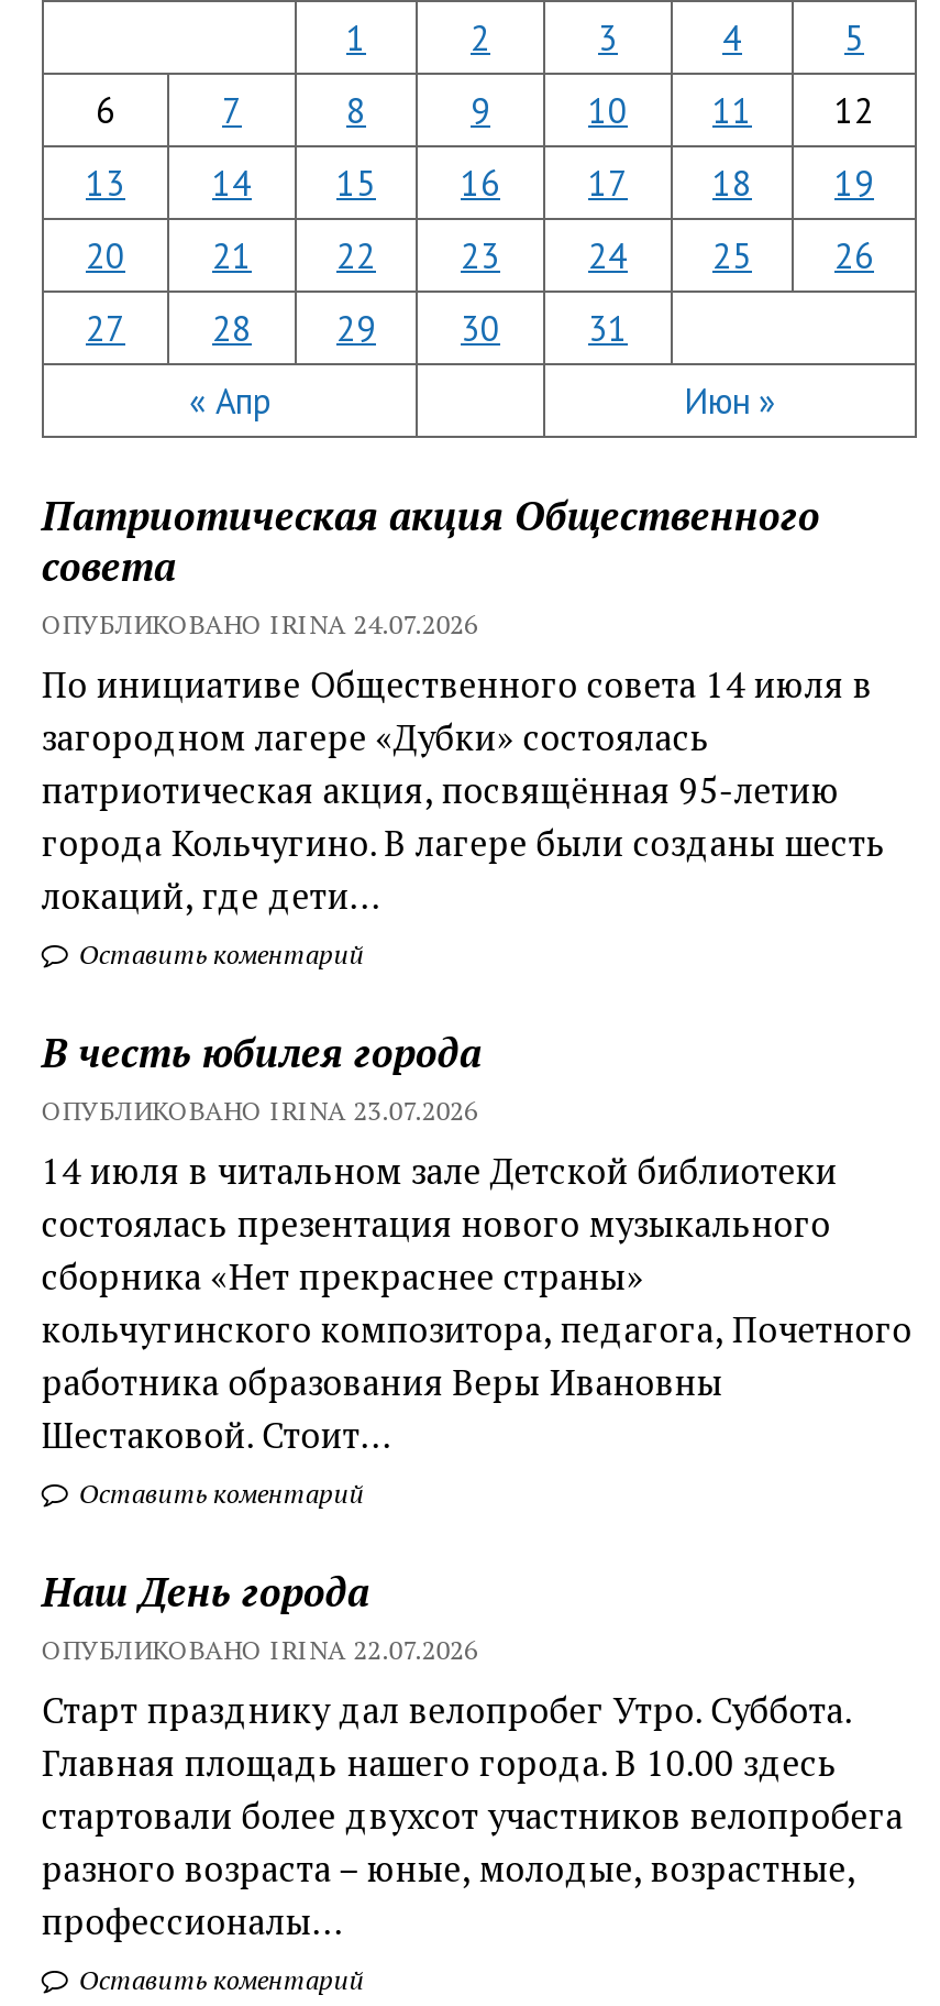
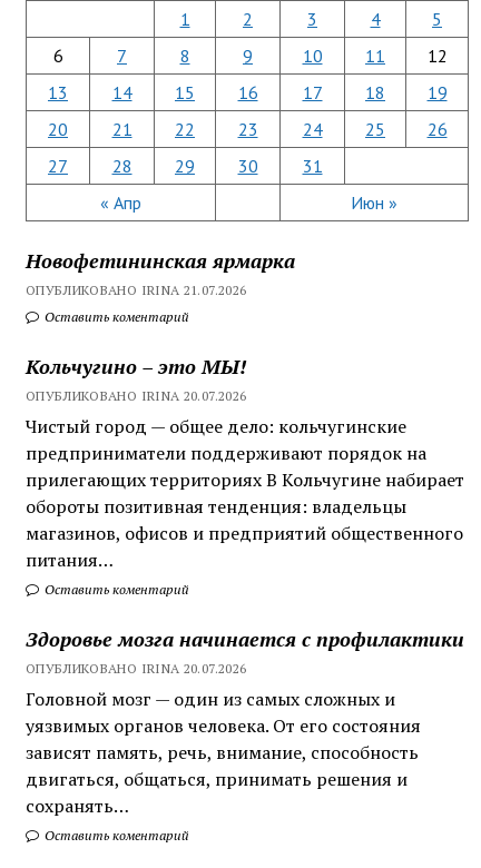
- Патриотическая акция Общественного
- совета
- ОПУБЛИКОВАНО IRINA 24.07.2026
- По инициативе Общественного совета 14 июля в
- загородном лагере «Дубки» состоялась
- патриотическая акция, посвящённая 95-летию
- города Кольчугино. В лагере были созданы шесть
- локаций, где дети…
+ Новофетининская ярмарка
+ ОПУБЛИКОВАНО IRINA 21.07.2026

- В честь юбилея города
- ОПУБЛИКОВАНО IRINA 23.07.2026
- 14 июля в читальном зале Детской библиотеки
- состоялась презентация нового музыкального
- сборника «Нет прекраснее страны»
- кольчугинского композитора, педагога, Почетного
- работника образования Веры Ивановны
- Шестаковой. Стоит…
+ Кольчугино – это МЫ!
+ ОПУБЛИКОВАНО IRINA 20.07.2026
+ Чистый город — общее дело: кольчугинские
+ предприниматели поддерживают порядок на
+ прилегающих территориях В Кольчугине набирает
+ обороты позитивная тенденция: владельцы
+ магазинов, офисов и предприятий общественного
+ питания…

- Наш День города
- ОПУБЛИКОВАНО IRINA 22.07.2026
- Старт празднику дал велопробег Утро. Суббота.
- Главная площадь нашего города. В 10.00 здесь
- стартовали более двухсот участников велопробега
- разного возраста – юные, молодые, возрастные,
- профессионалы…
+ Здоровье мозга начинается с профилактики
+ ОПУБЛИКОВАНО IRINA 20.07.2026
+ Головной мозг — один из самых сложных и
+ уязвимых органов человека. От его состояния
+ зависят память, речь, внимание, способность
+ двигаться, общаться, принимать решения и
+ сохранять…
